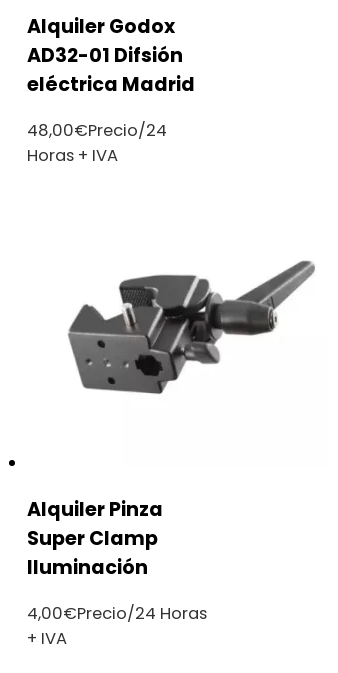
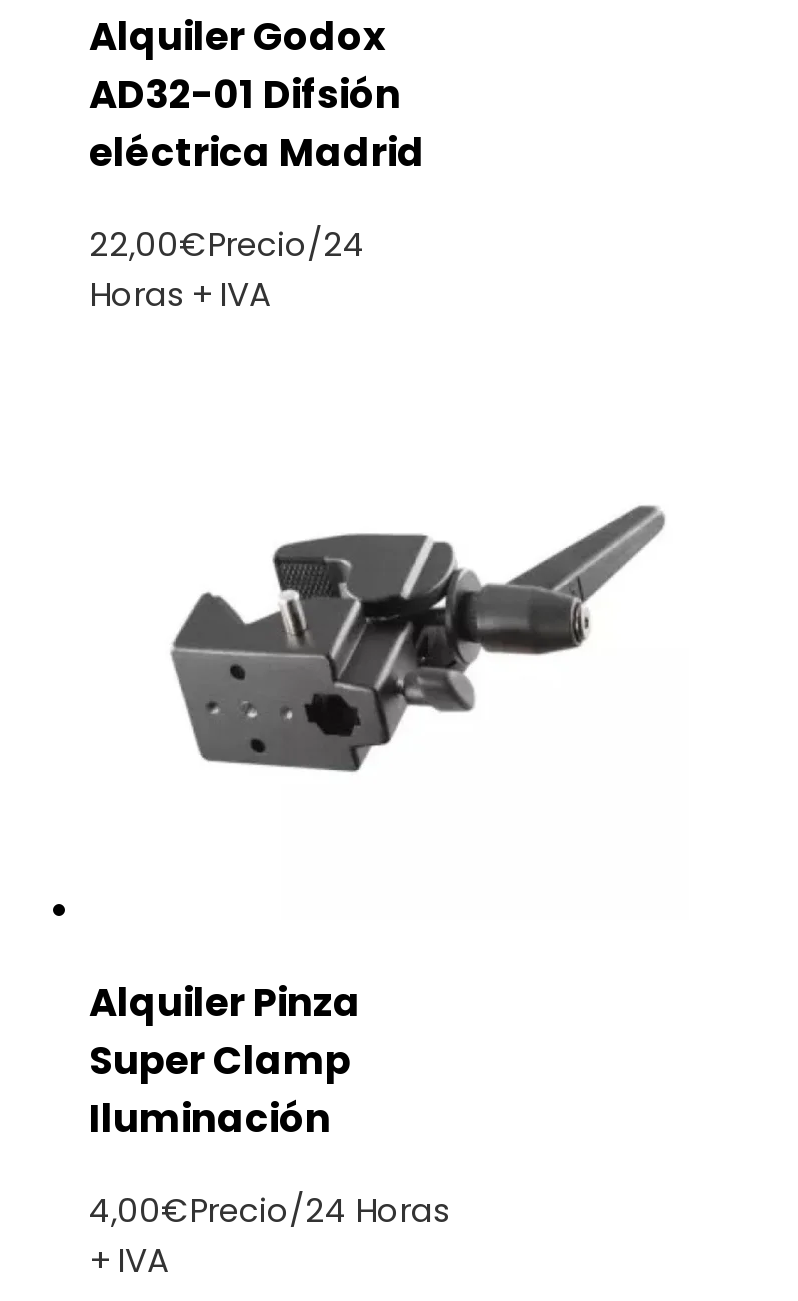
- 48,00€Precio/24
+ 22,00€Precio/24
